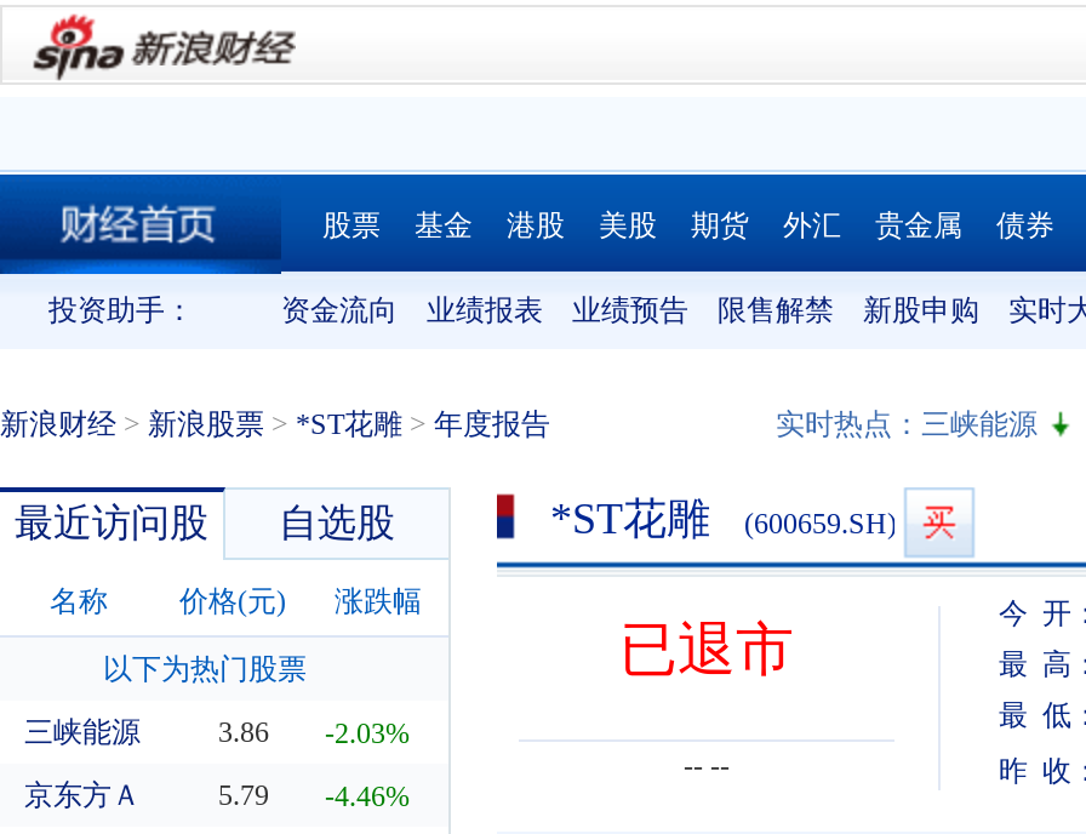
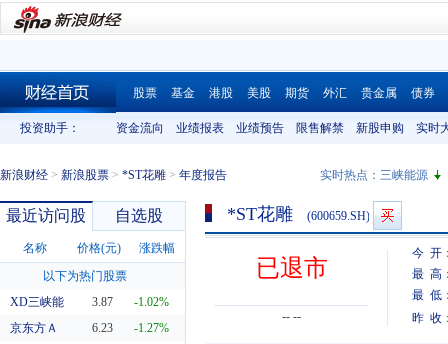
- 三峡能源
- 3.86
- -2.03%
+ XD三峡能
+ 3.87
+ -1.02%

- 5.79
+ 6.23

- -4.46%
+ -1.27%
